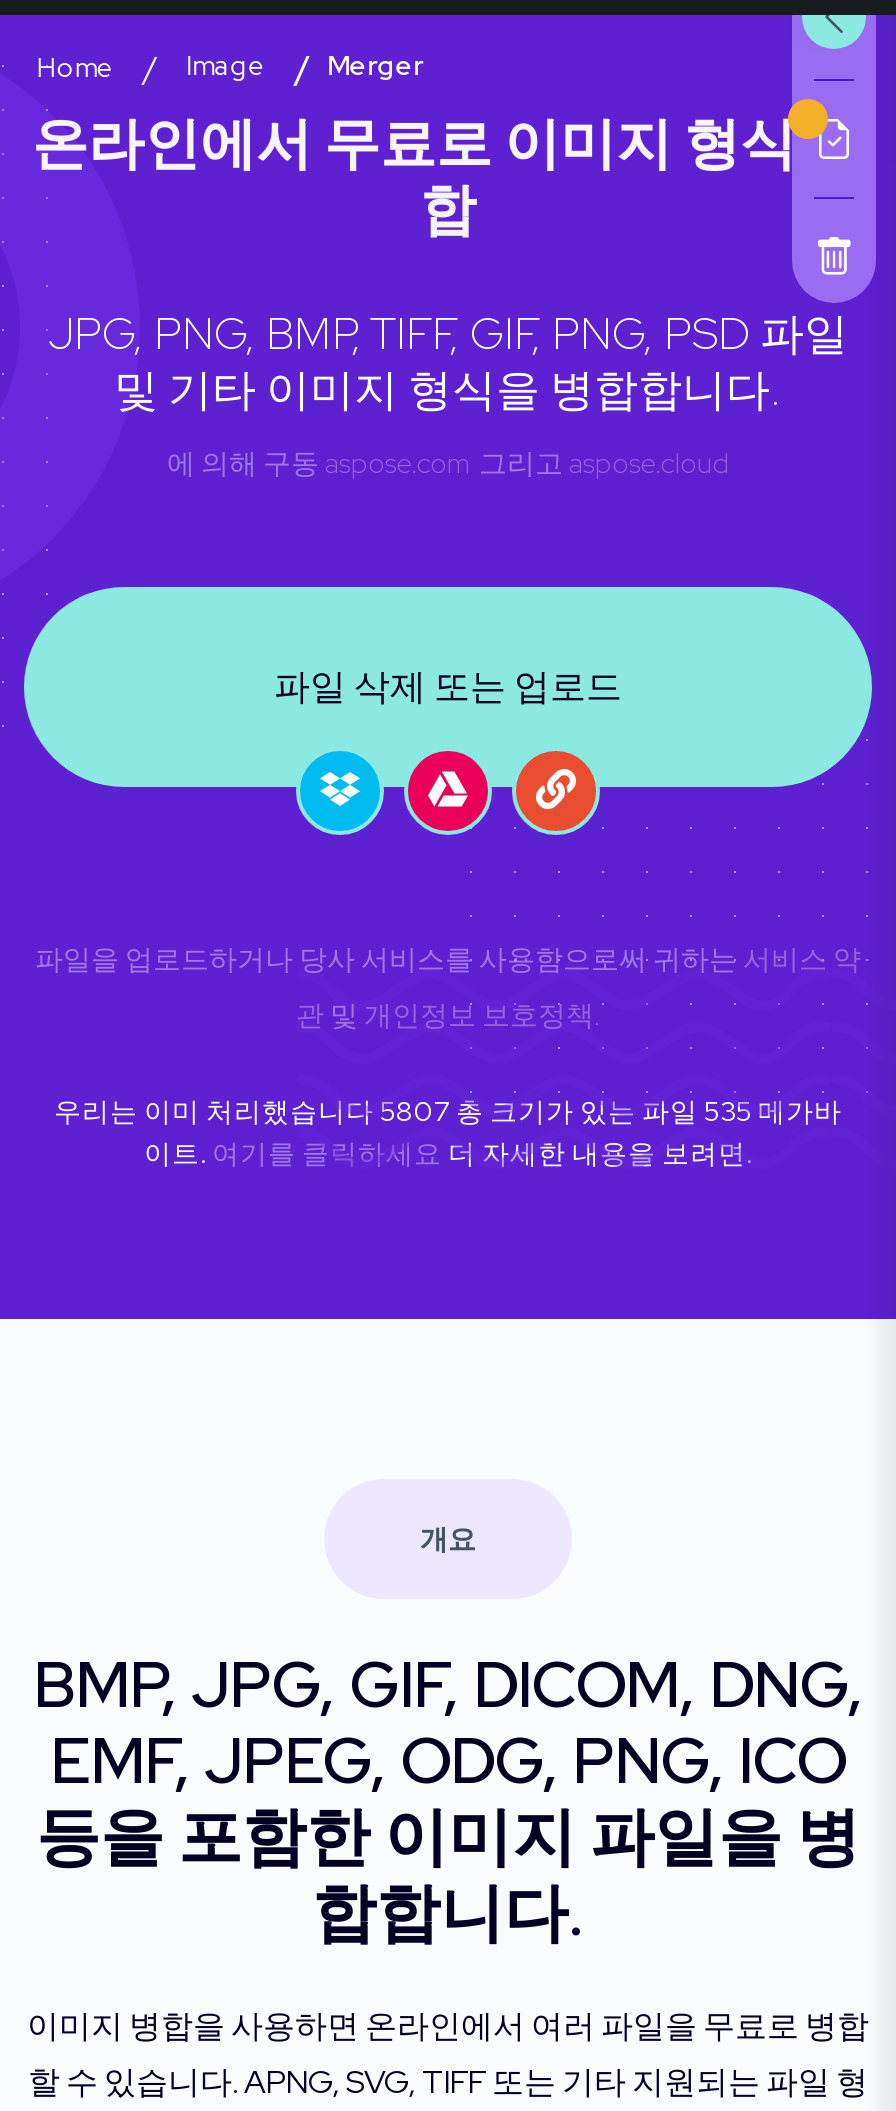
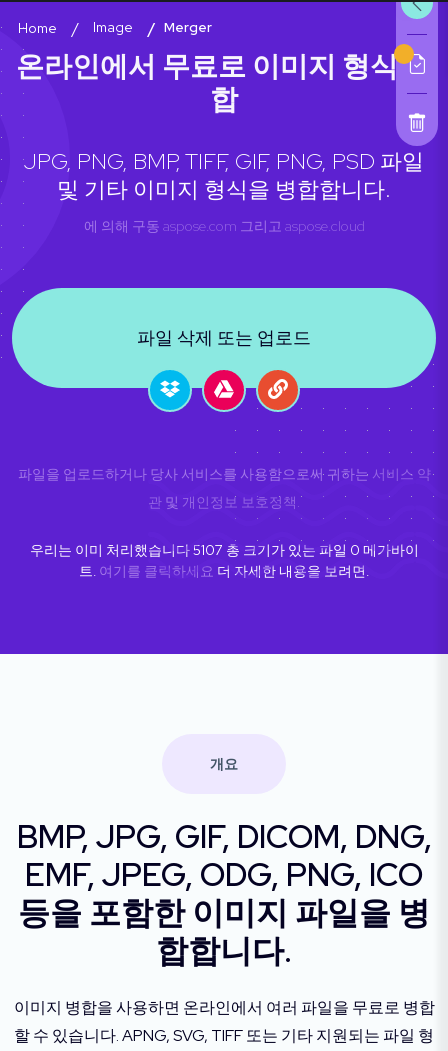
- 우리는 이미 처리했습니다 5807 총 크기가 있는 파일 535 메가바
+ 우리는 이미 처리했습니다 5107 총 크기가 있는 파일 0 메가바이

- 이트. 여기를 클릭하세요 더 자세한 내용을 보려면.
+ 트. 여기를 클릭하세요 더 자세한 내용을 보려면.
